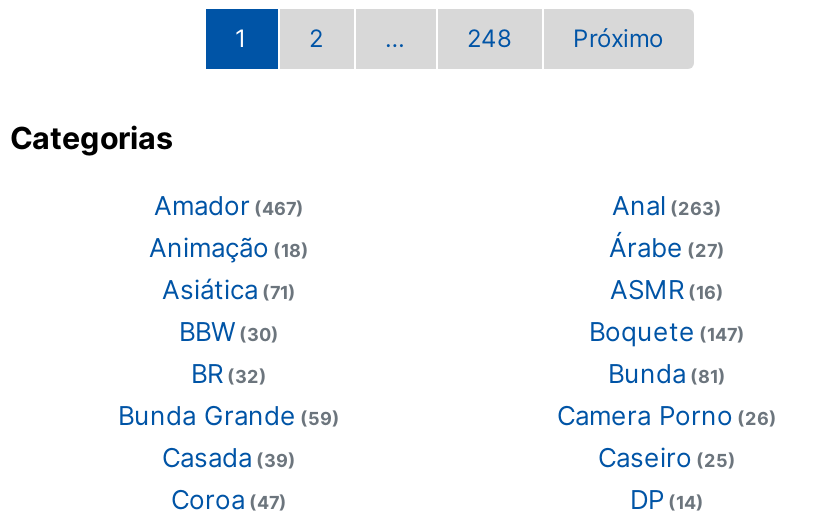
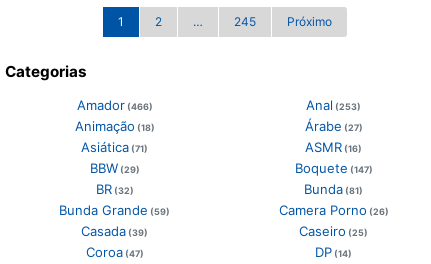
- 248
+ 245

- Amador (467)
+ Amador (466)

- Anal (263)
+ Anal (253)

- BBW (30)
+ BBW (29)
